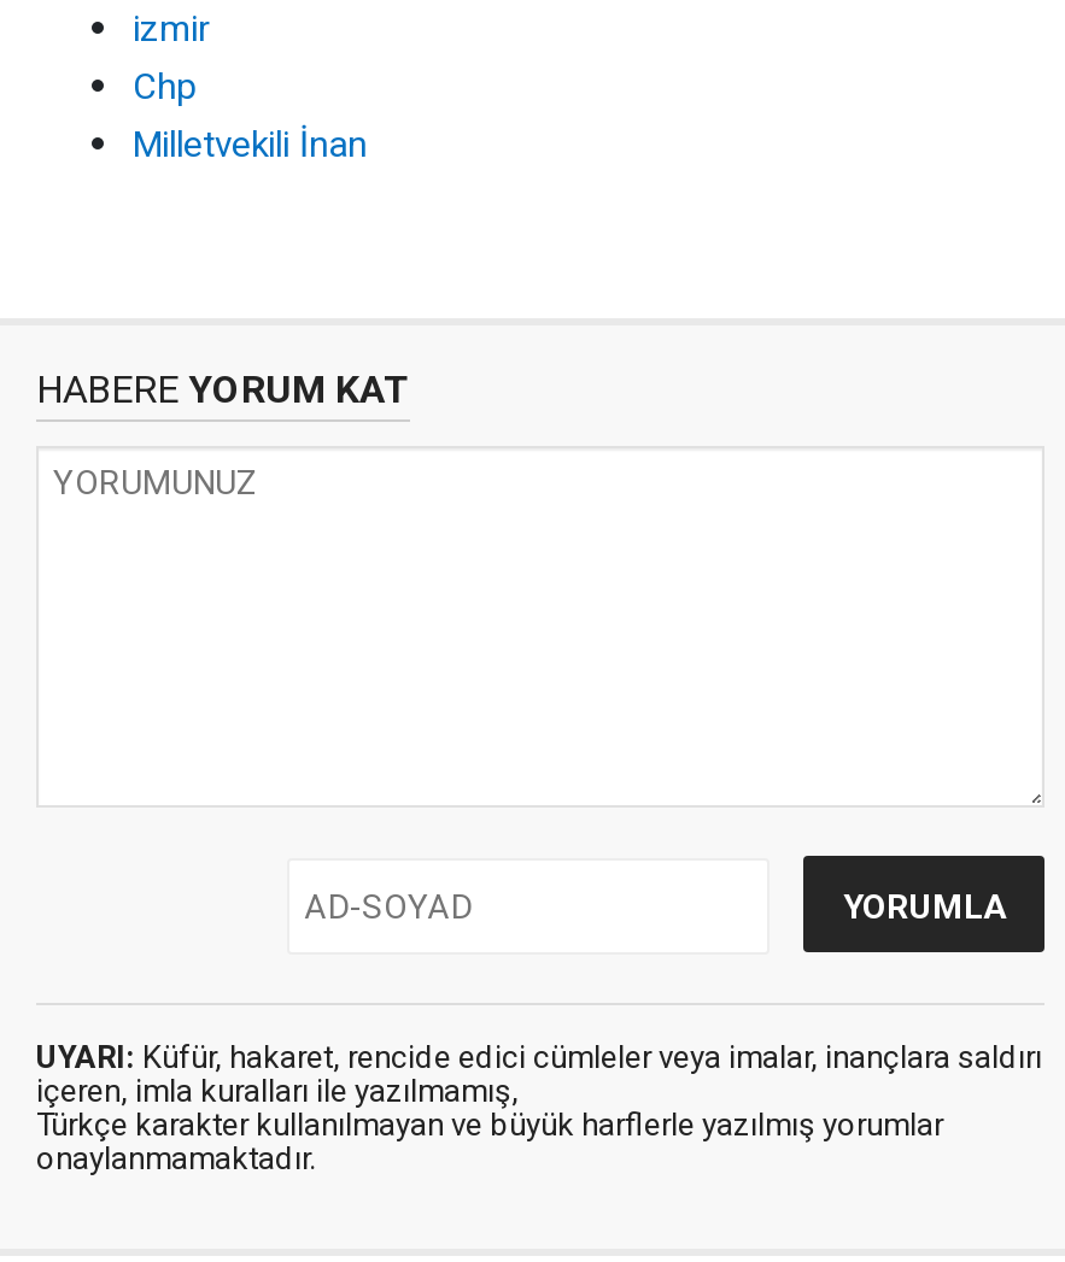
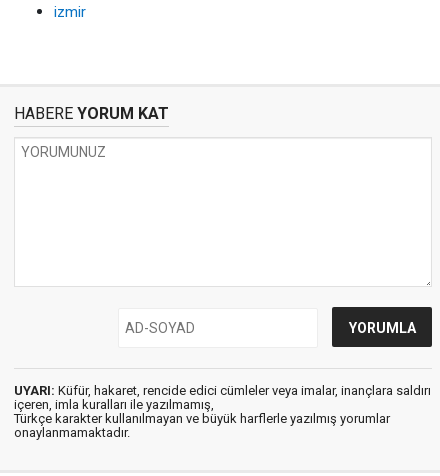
- Chp
- Milletvekili İnan
